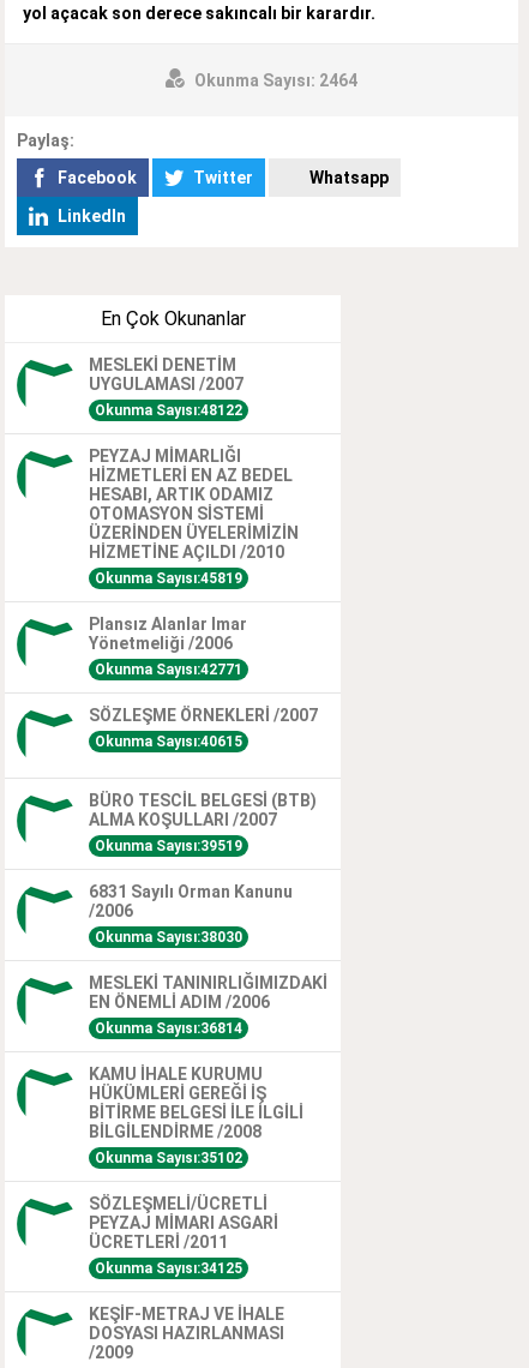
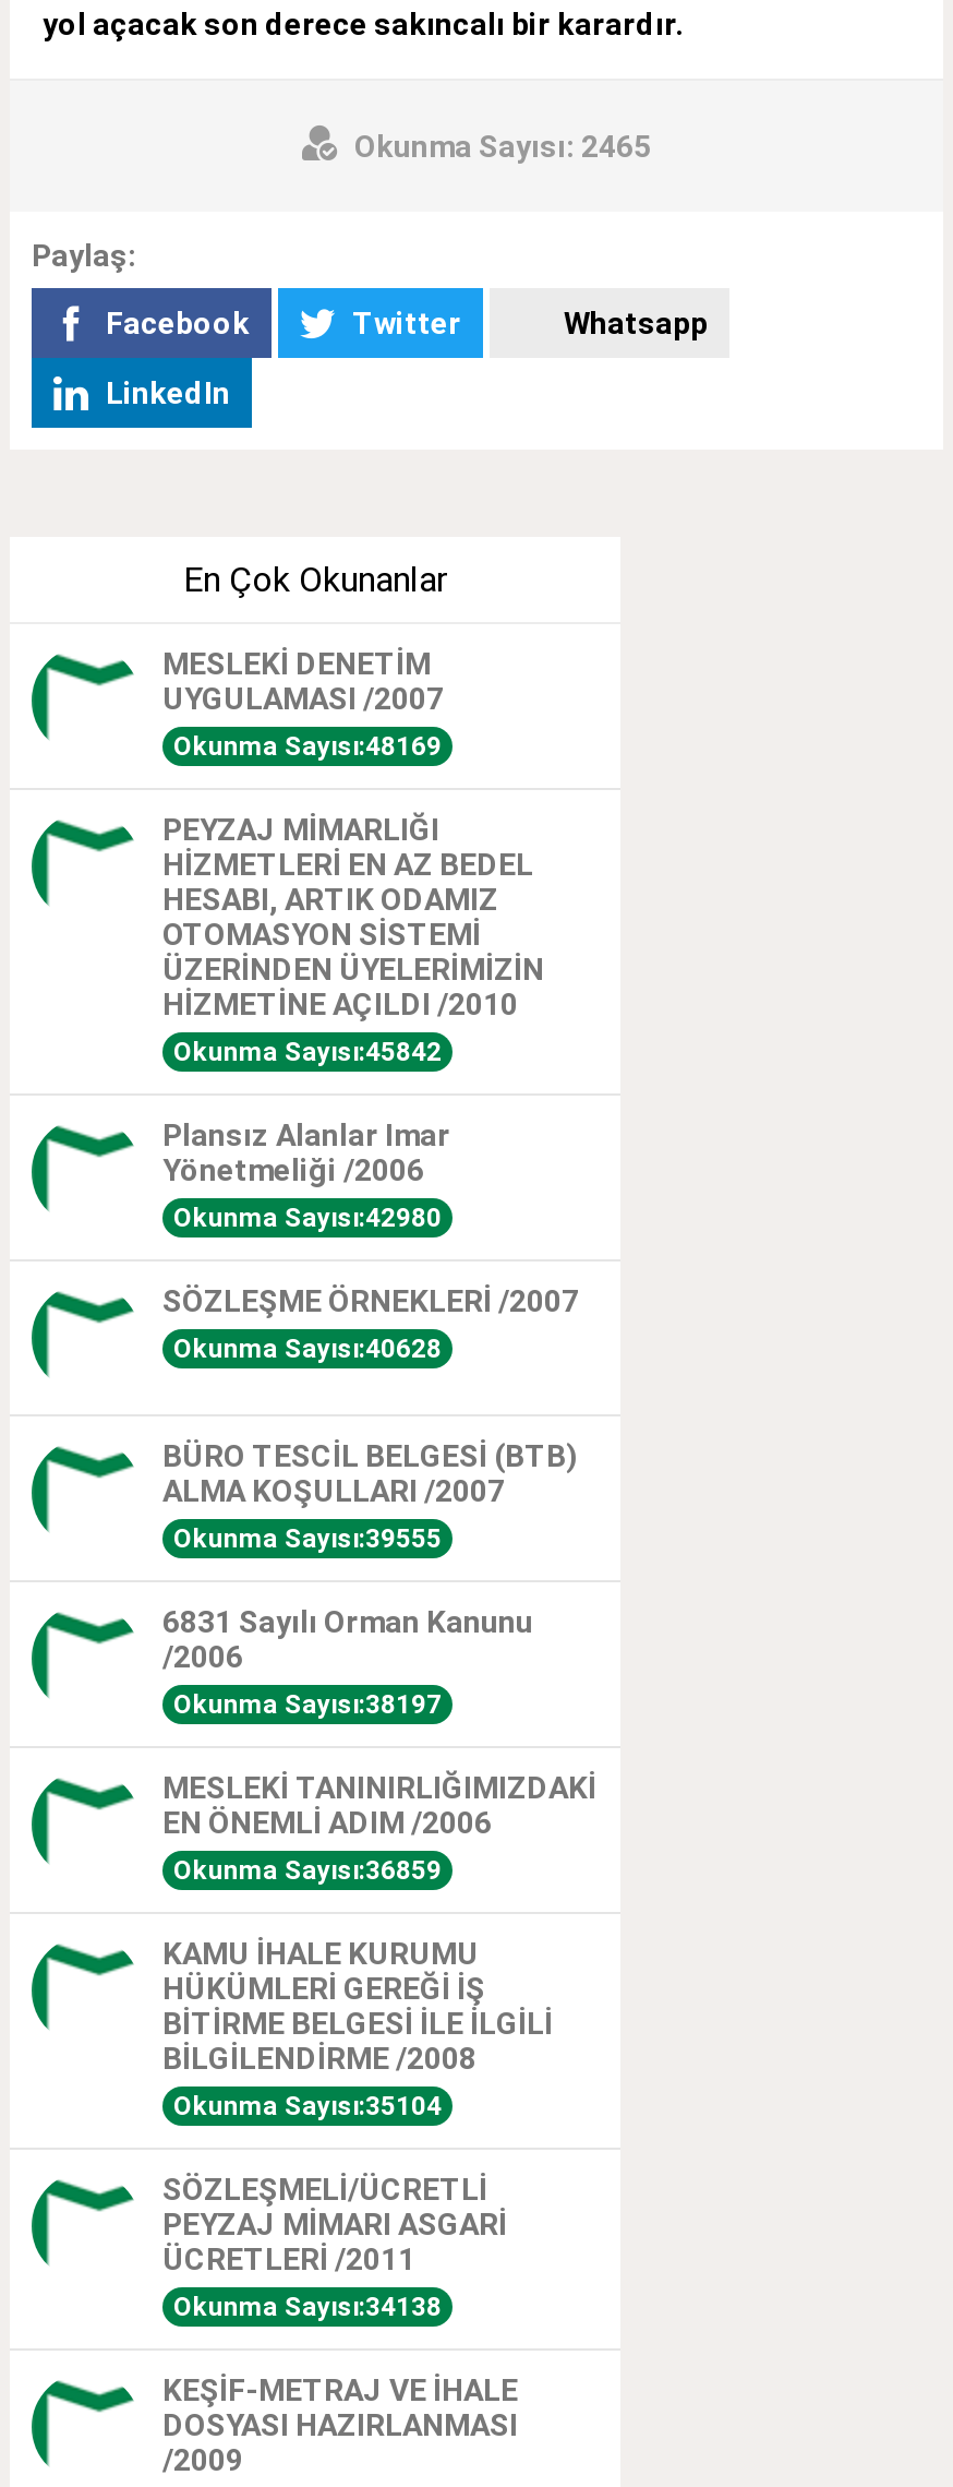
- Okunma Sayısı: 2464
+ Okunma Sayısı: 2465

- Okunma Sayısı:48122
+ Okunma Sayısı:48169

- Okunma Sayısı:45819
+ Okunma Sayısı:45842

- Okunma Sayısı:42771
+ Okunma Sayısı:42980

- Okunma Sayısı:40615
+ Okunma Sayısı:40628

- Okunma Sayısı:39519
+ Okunma Sayısı:39555

- Okunma Sayısı:38030
+ Okunma Sayısı:38197

- Okunma Sayısı:36814
+ Okunma Sayısı:36859

- Okunma Sayısı:35102
+ Okunma Sayısı:35104

- Okunma Sayısı:34125
+ Okunma Sayısı:34138
